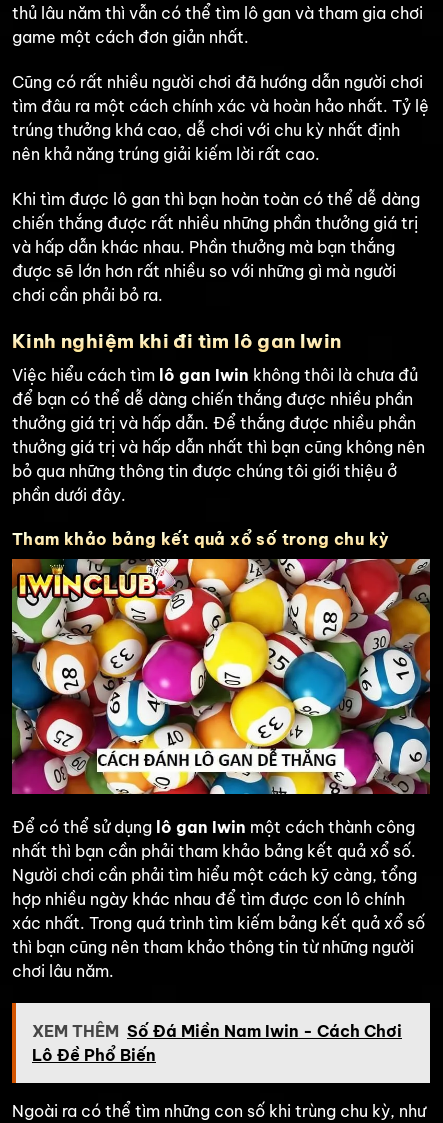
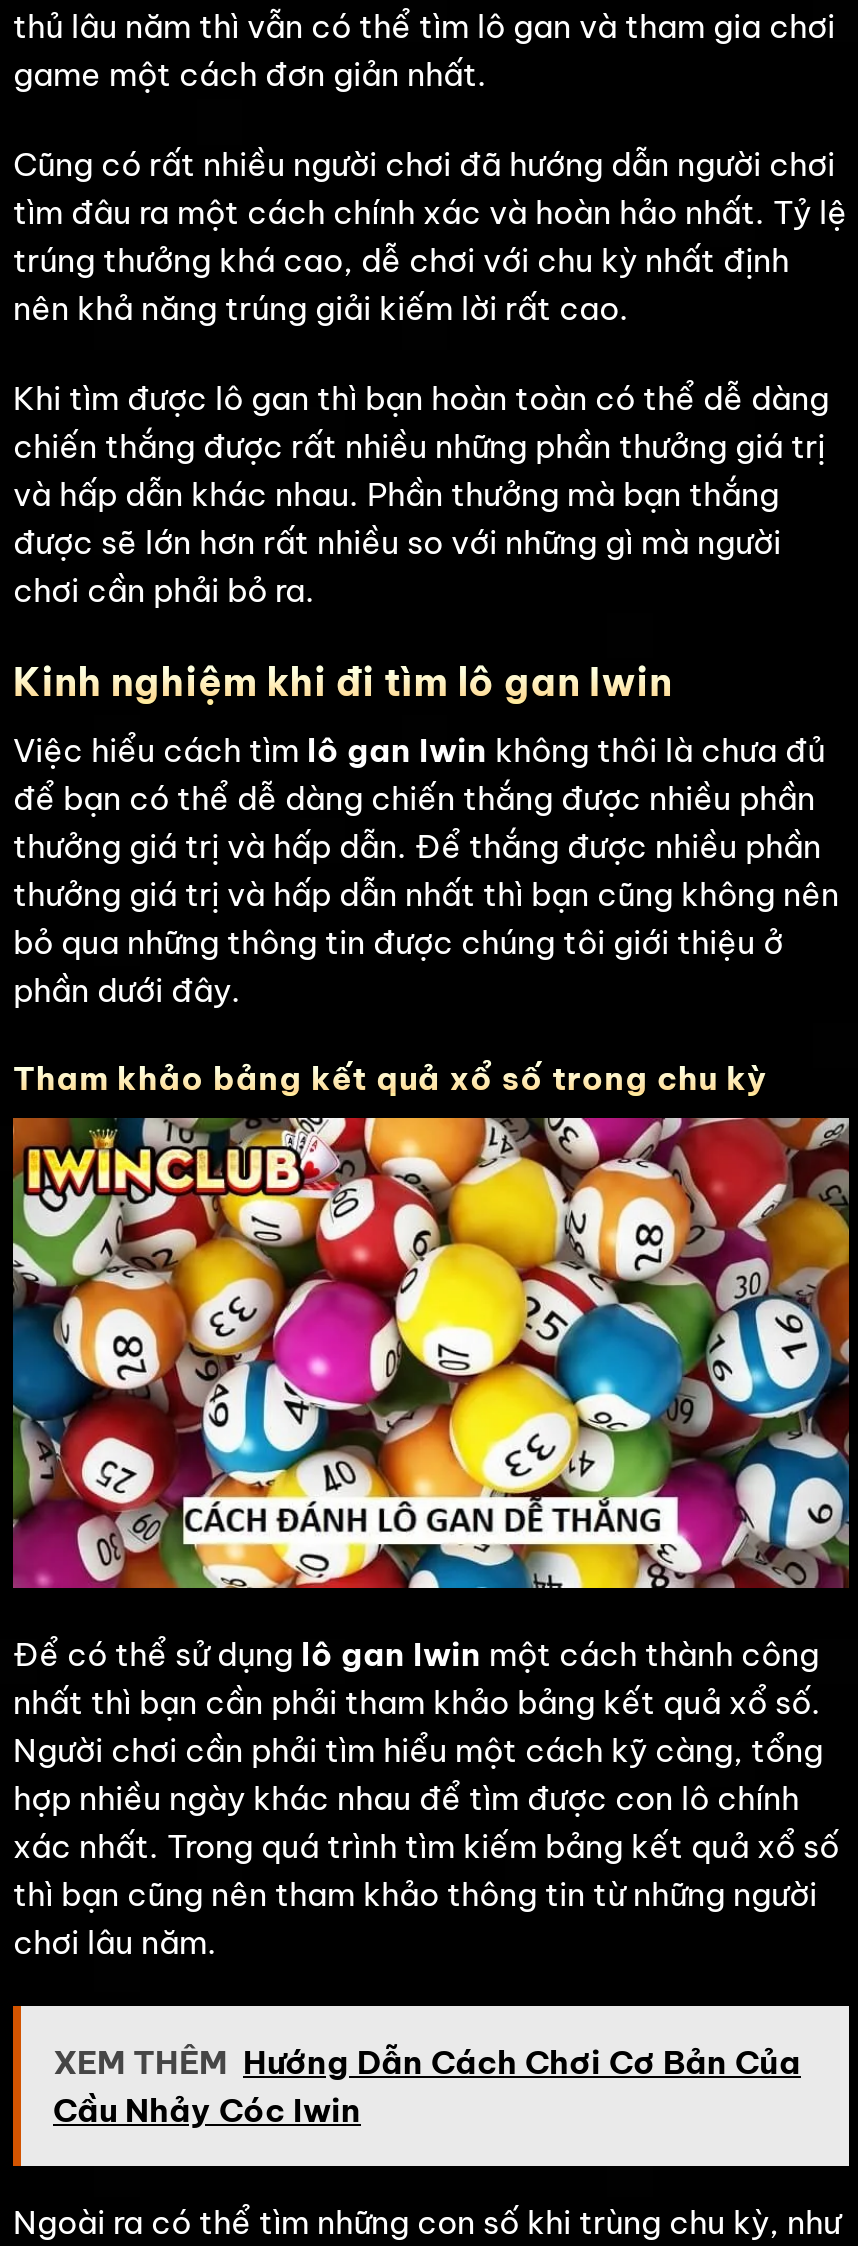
- XEM THÊM Số Đá Miền Nam Iwin - Cách Chơi
- Lô Đề Phổ Biến
+ XEM THÊM Hướng Dẫn Cách Chơi Cơ Bản Của
+ Cầu Nhảy Cóc Iwin
